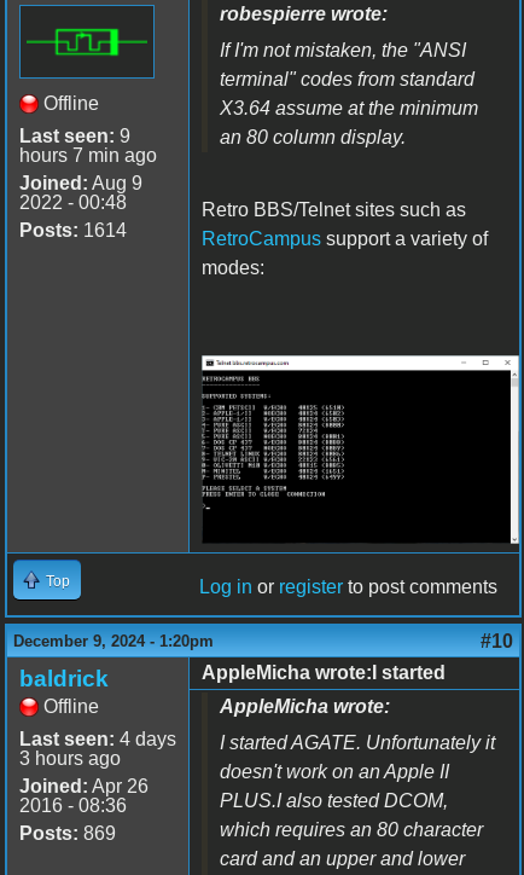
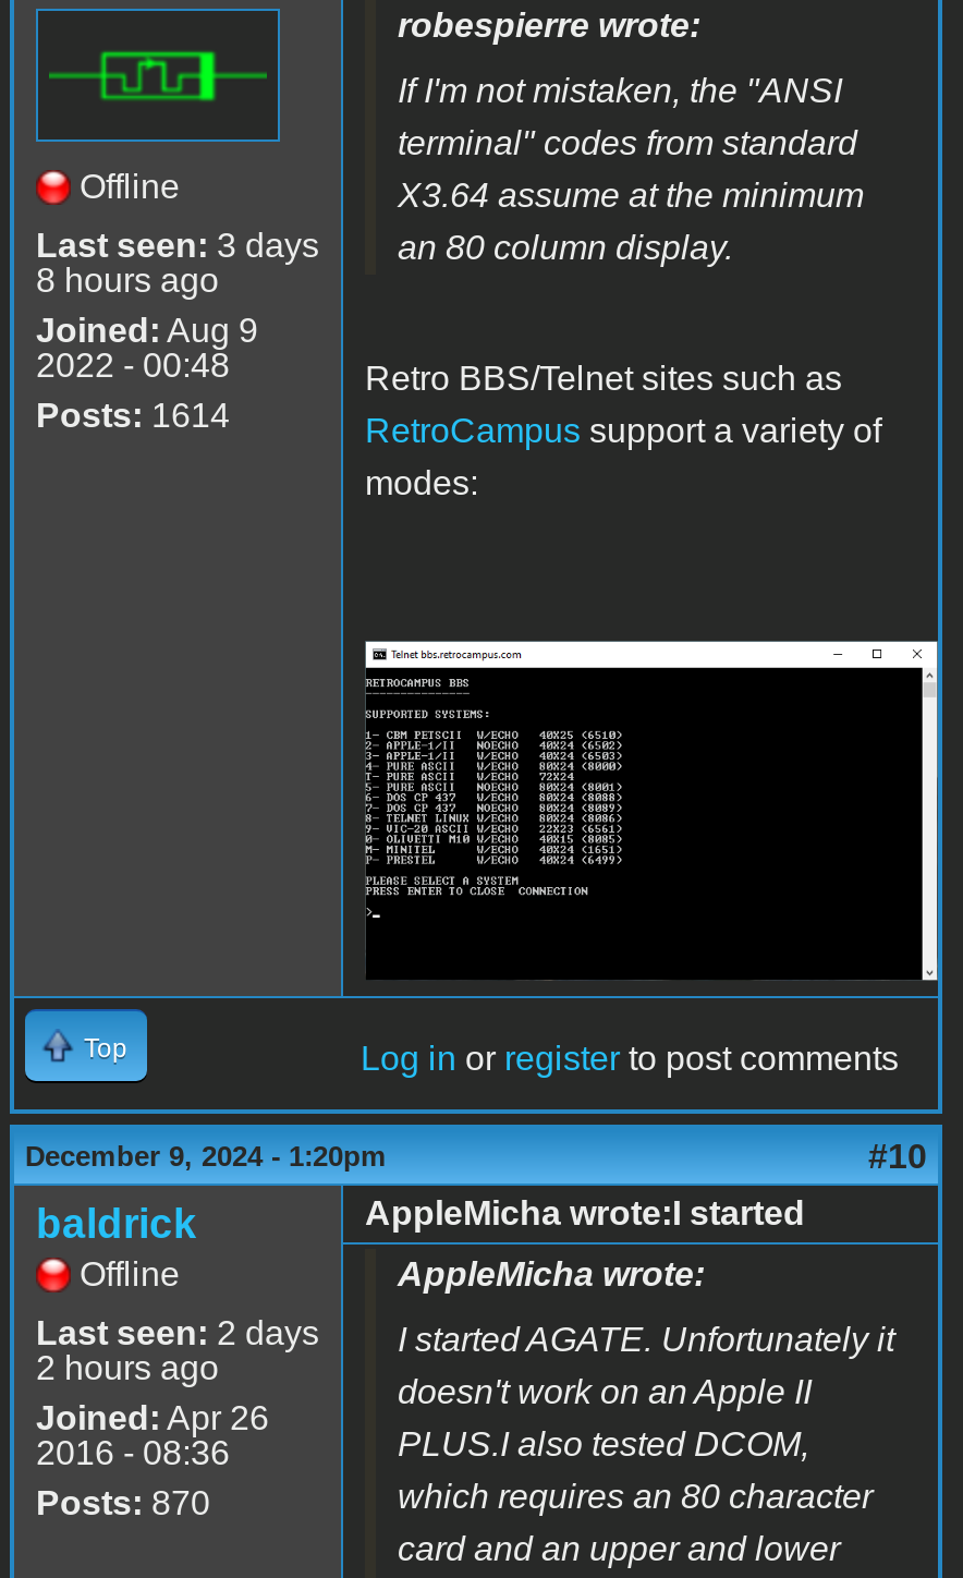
- Last seen: 9
- hours 7 min ago
+ Last seen: 3 days
+ 8 hours ago

- Last seen: 4 days
+ Last seen: 2 days

- 3 hours ago
+ 2 hours ago

- Posts: 869
+ Posts: 870
